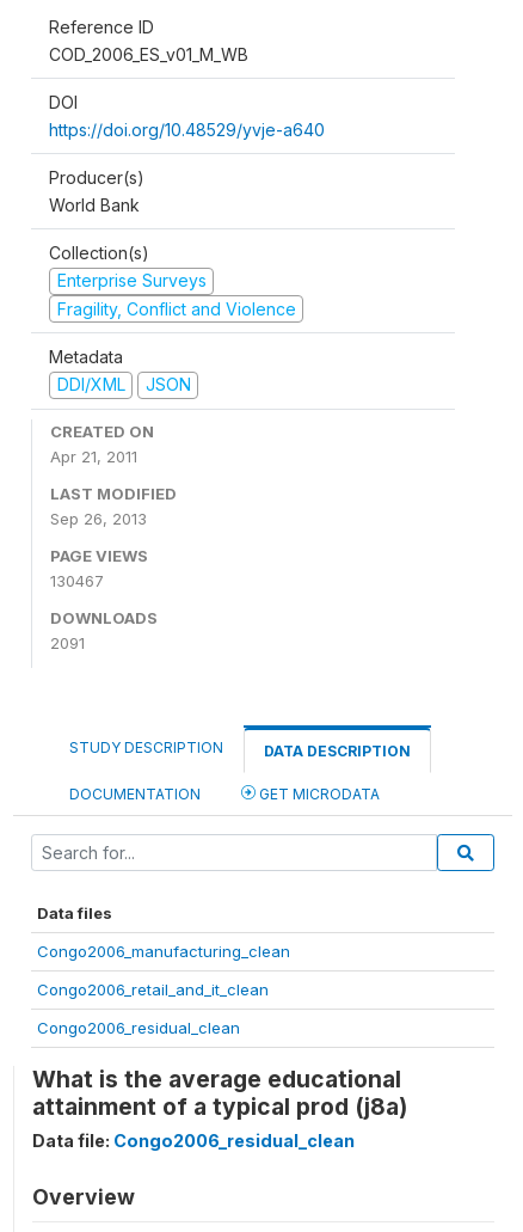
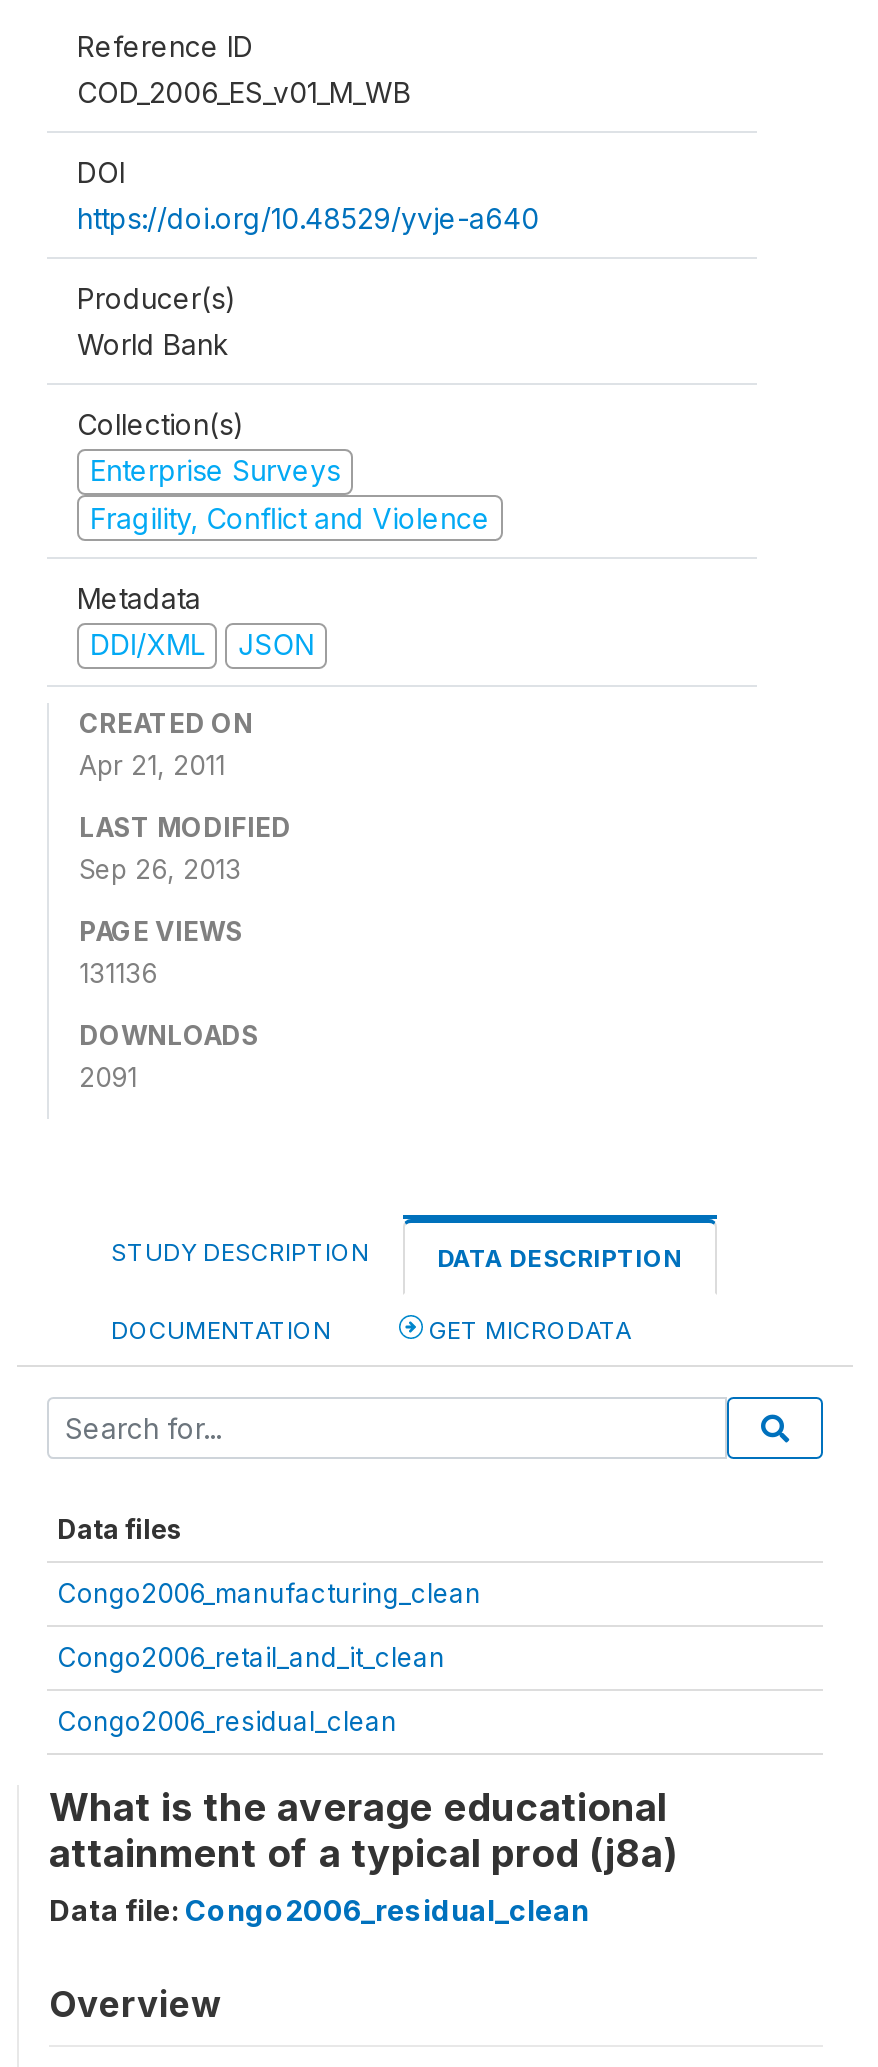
- 130467
+ 131136
